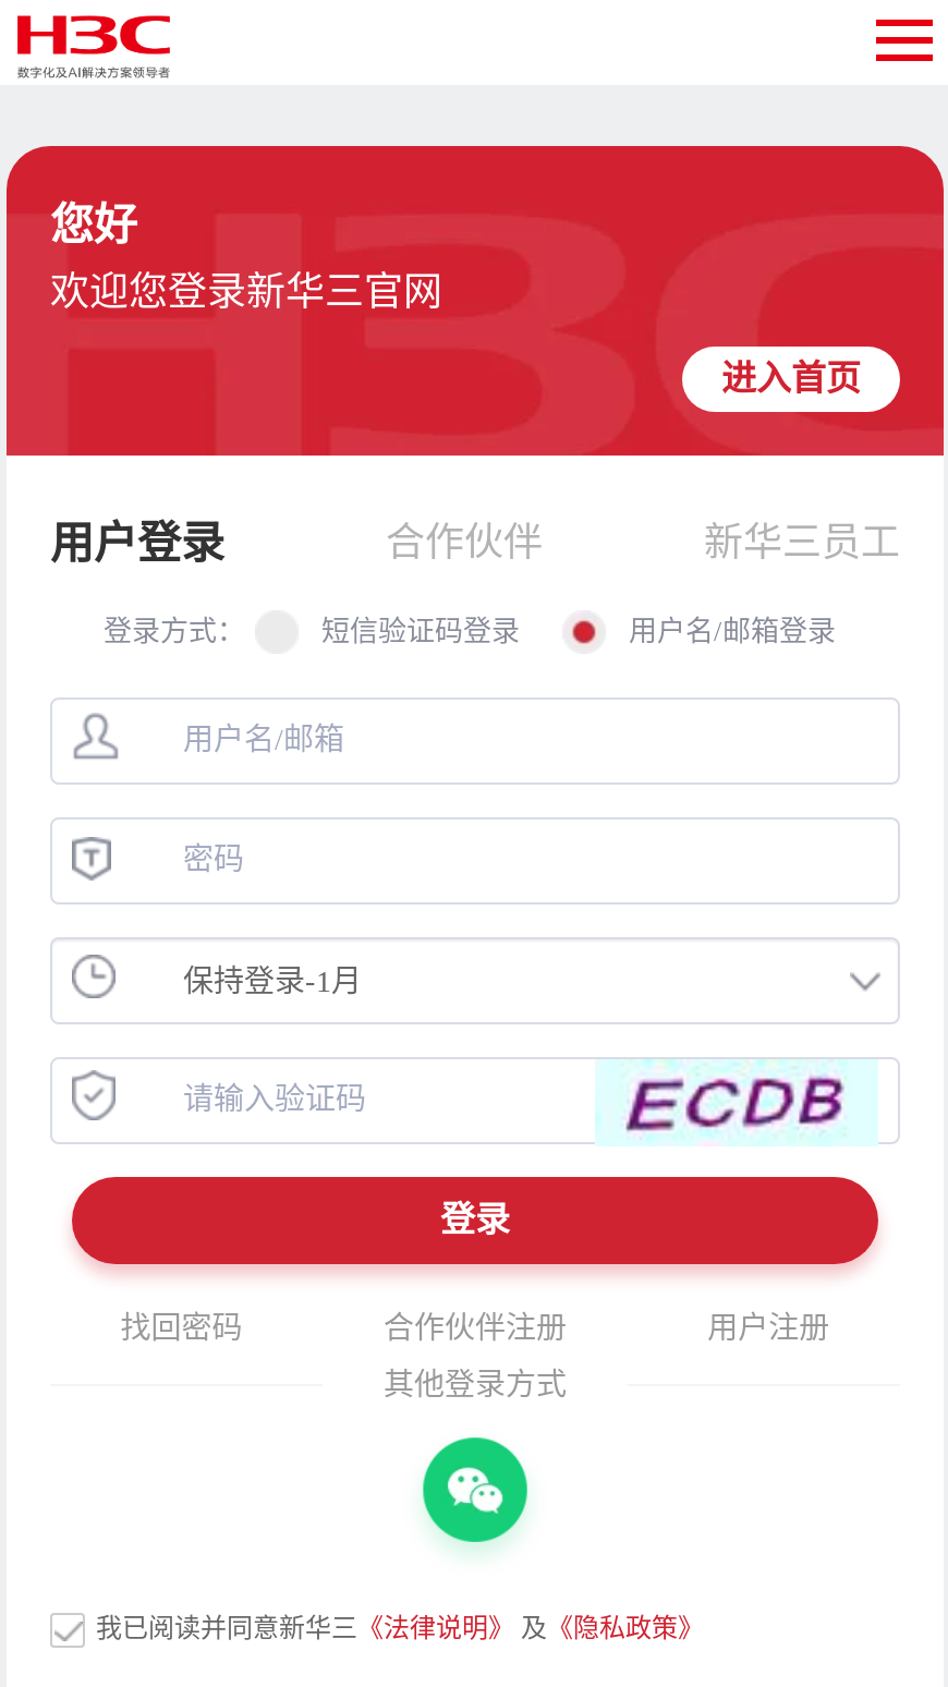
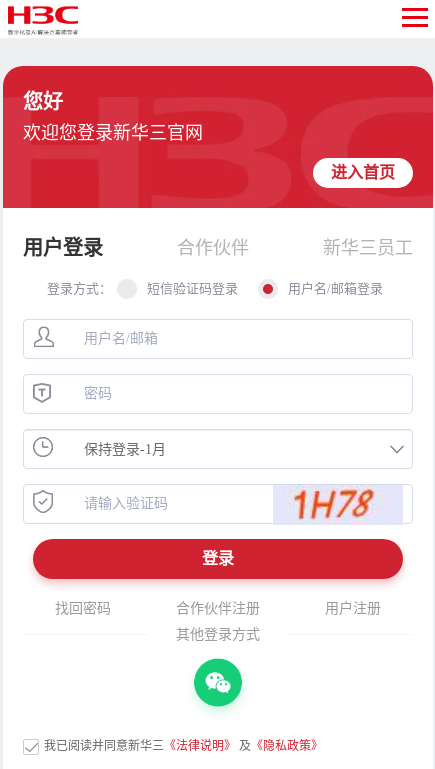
- [image]
+ [image]
